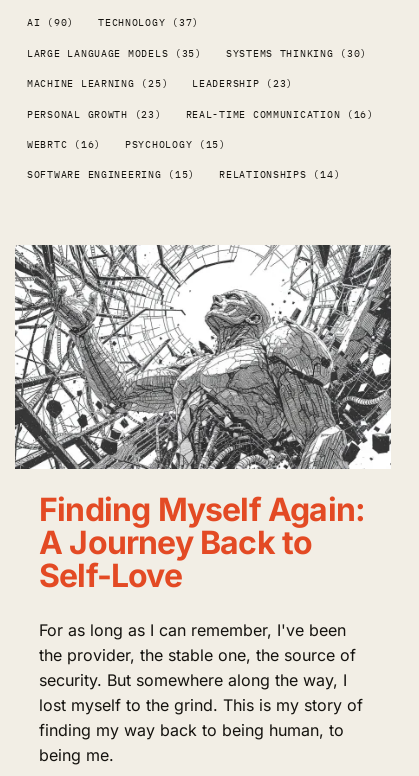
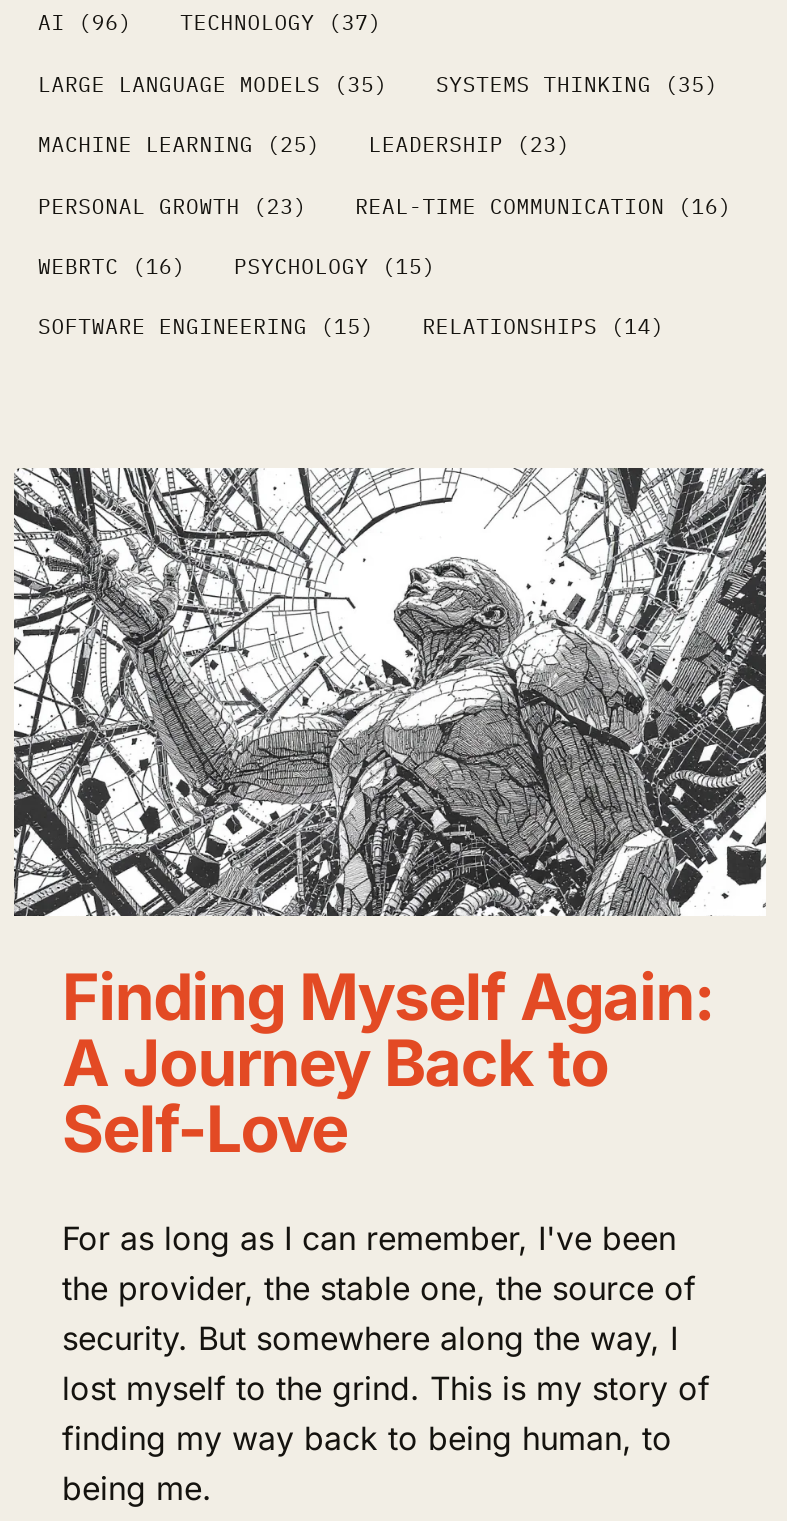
- AI (90) TECHNOLOGY (37)
+ AI (96) TECHNOLOGY (37)

- SYSTEMS THINKING (30)
+ SYSTEMS THINKING (35)
